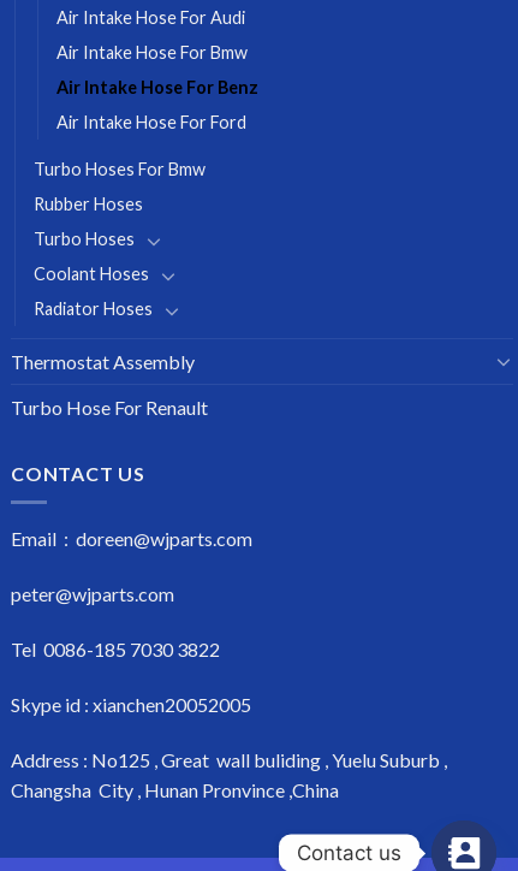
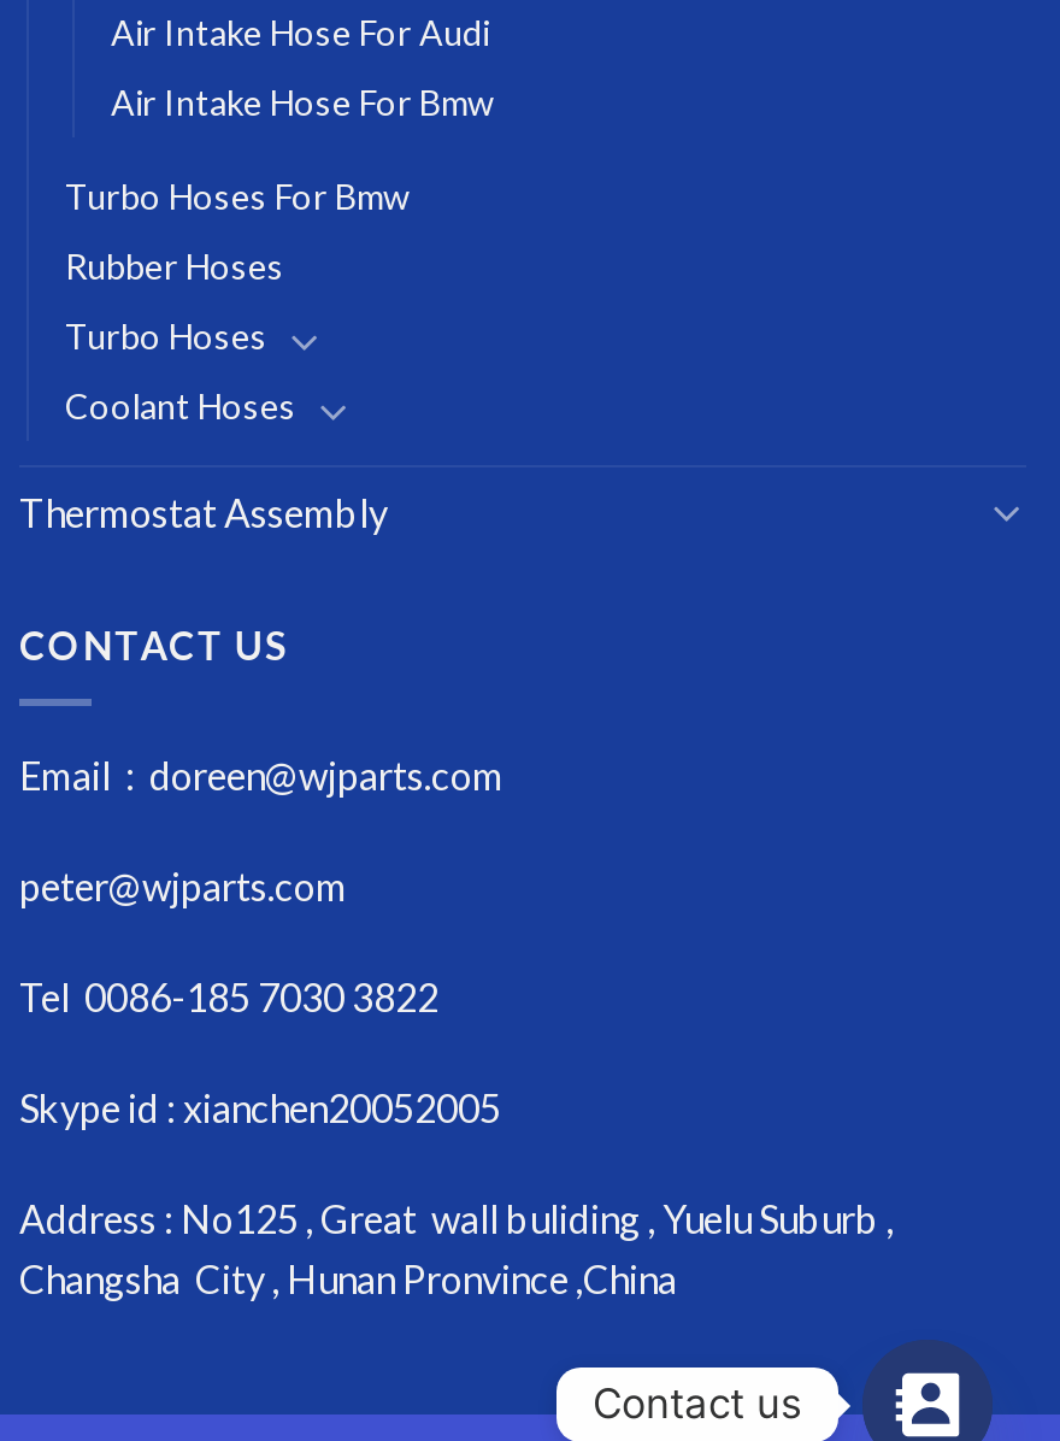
- Air Intake Hose For Benz
- Air Intake Hose For Ford

- Radiator Hoses

- Turbo Hose For Renault
